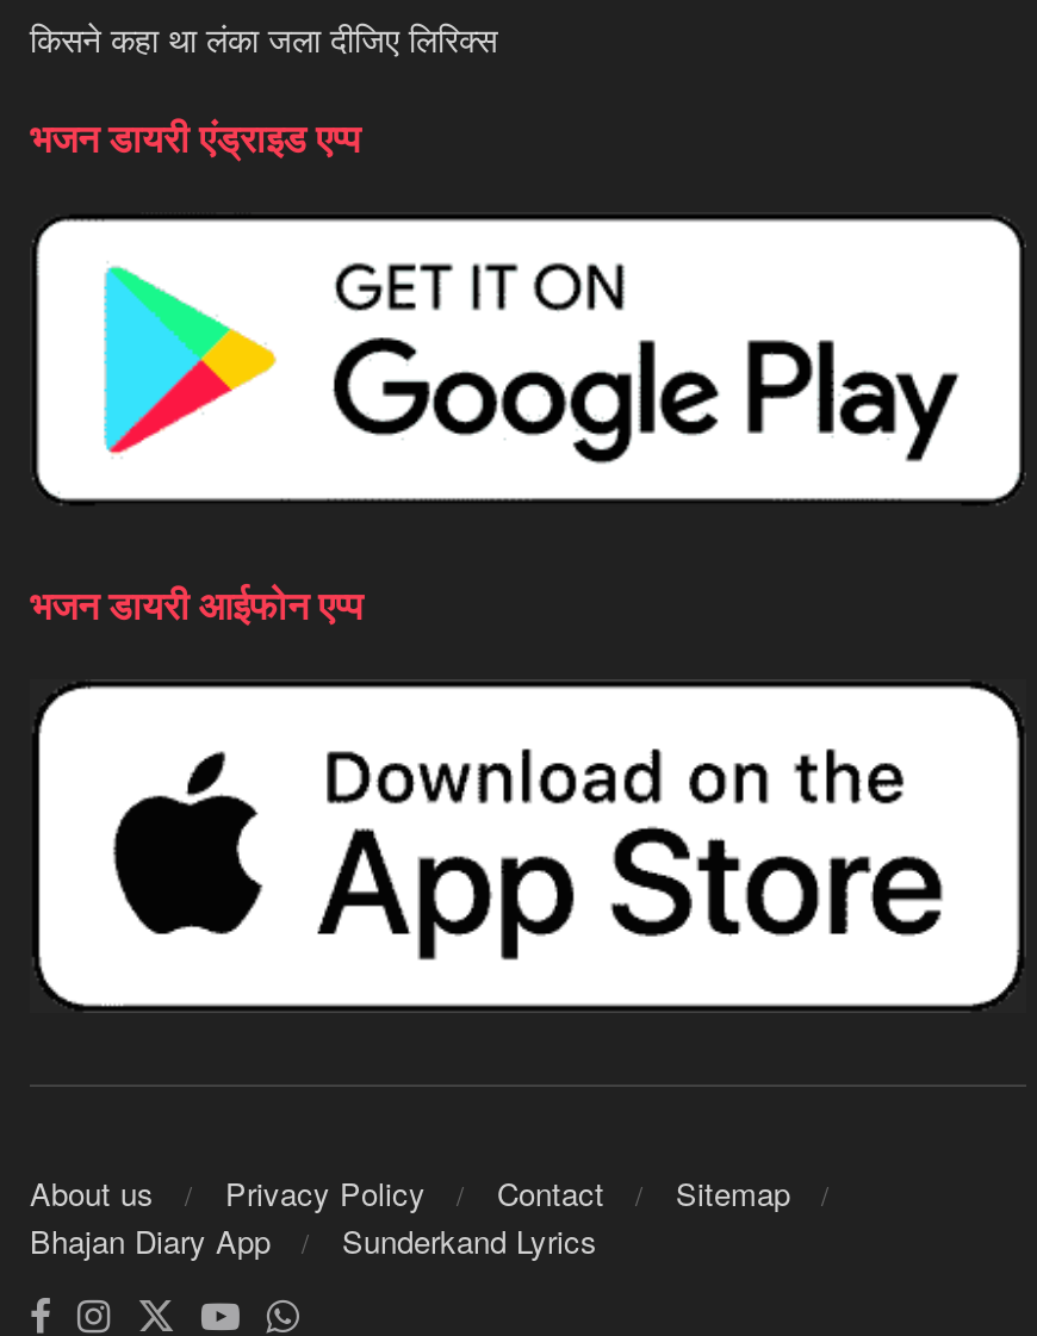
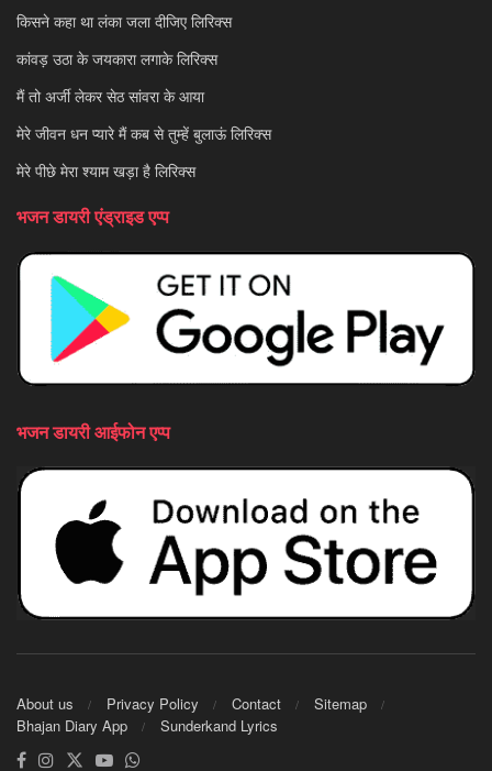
+ कांवड़ उठा के जयकारा लगाके लिरिक्स
+ मैं तो अर्जी लेकर सेठ सांवरा के आया
+ मेरे जीवन धन प्यारे मैं कब से तुम्हें बुलाऊं लिरिक्स
+ मेरे पीछे मेरा श्याम खड़ा है लिरिक्स
